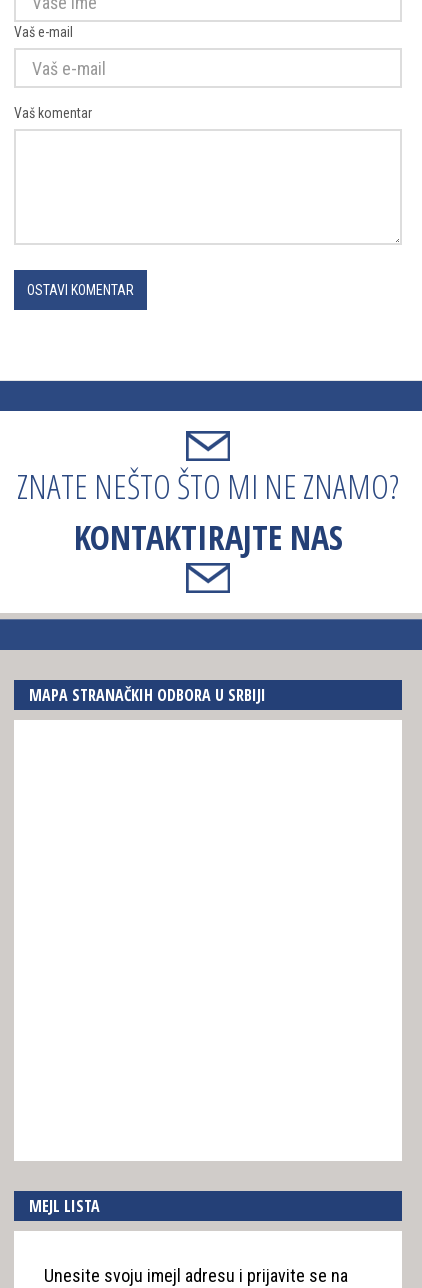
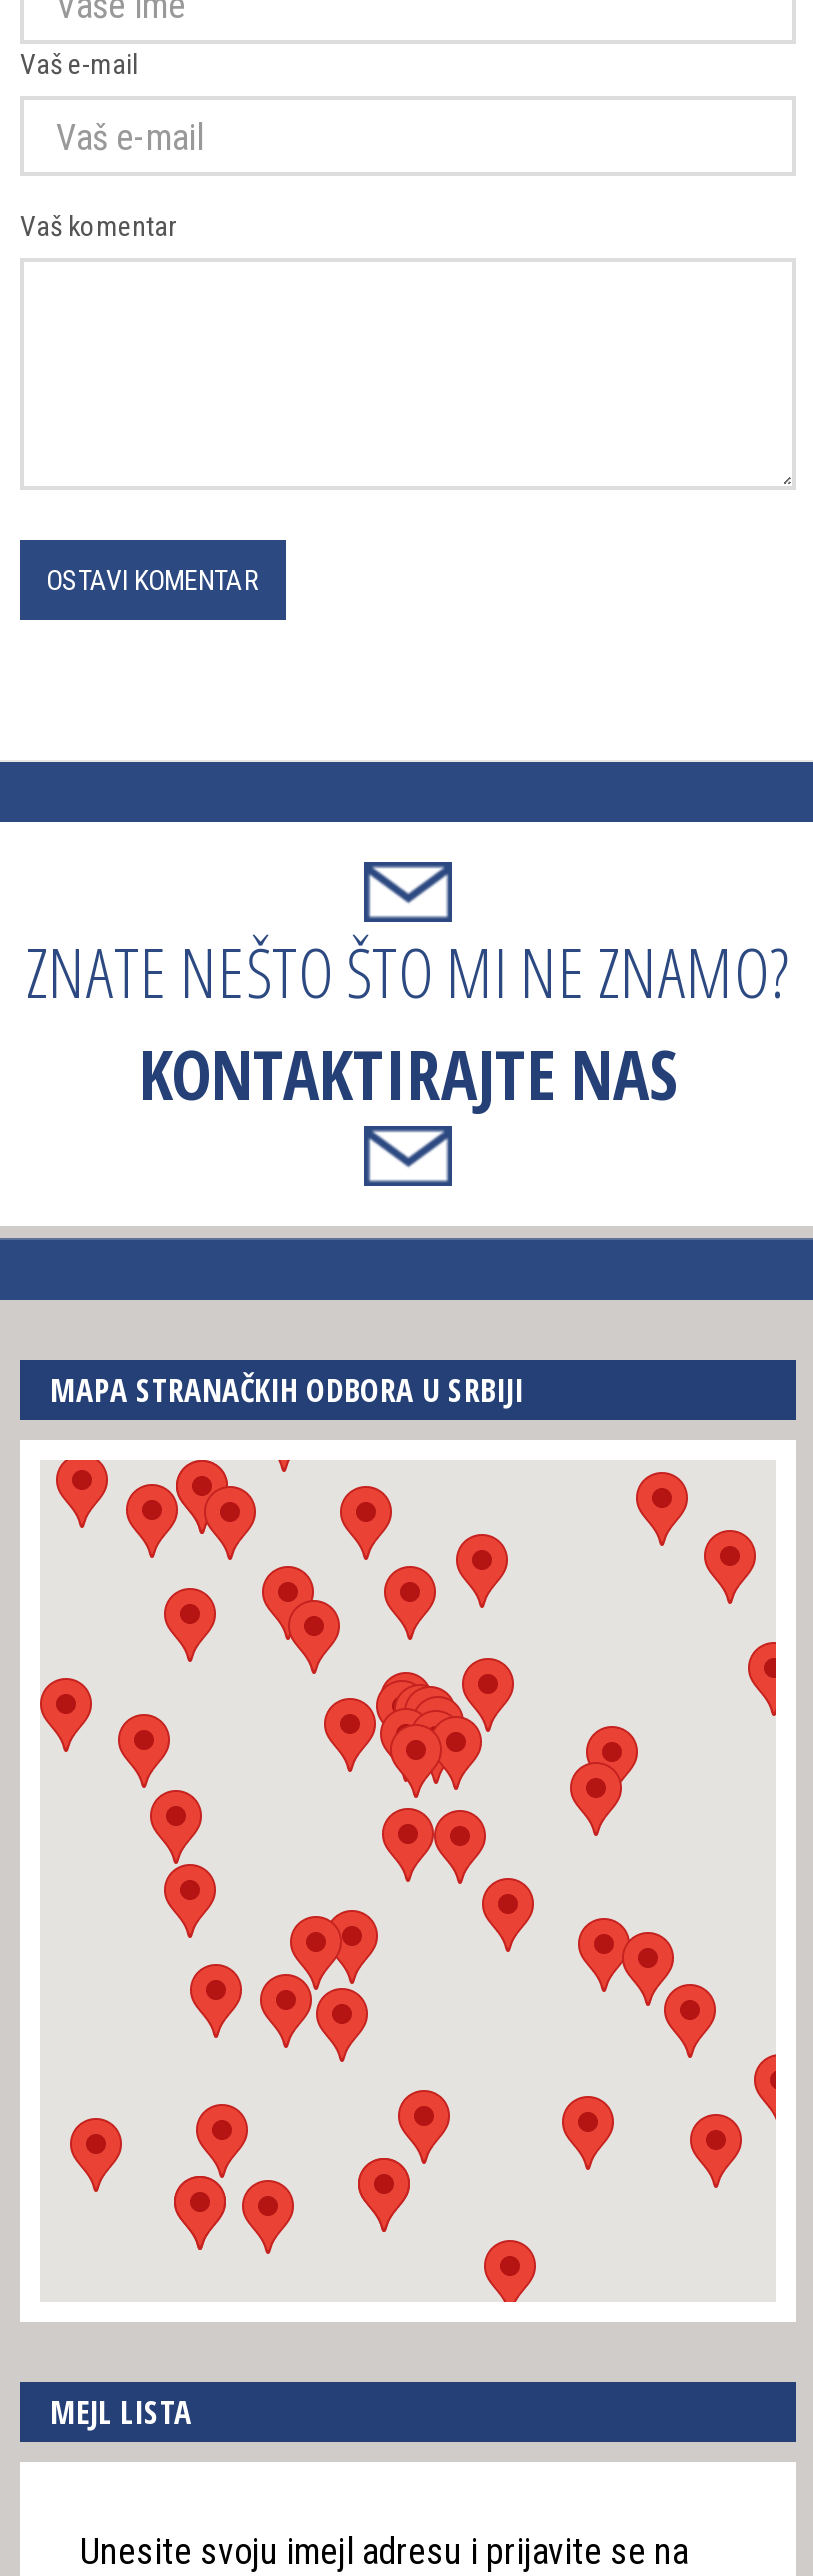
+ [image]
